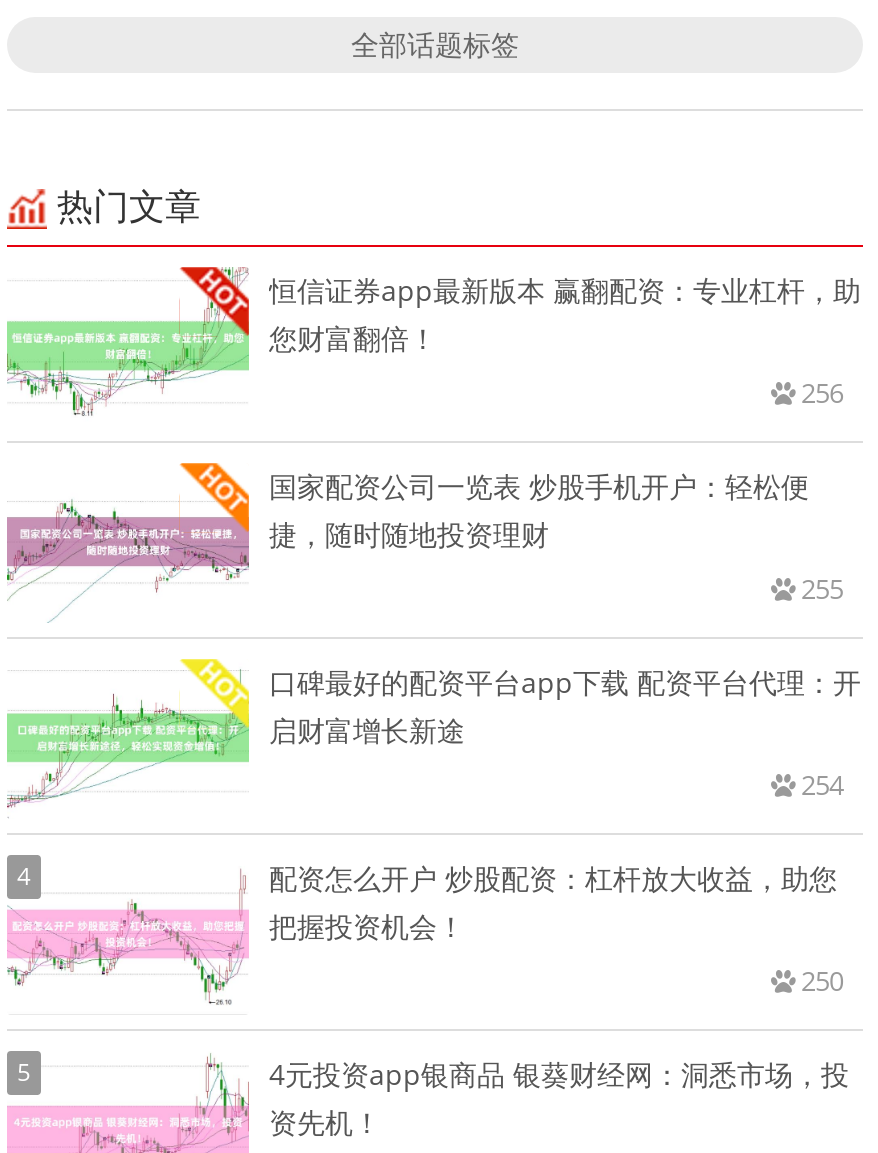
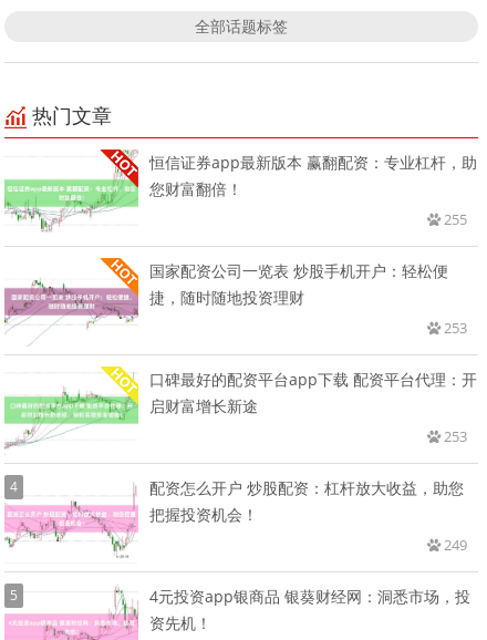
- 256
+ 255

- 255
+ 253

- 254
+ 253

- 250
+ 249
